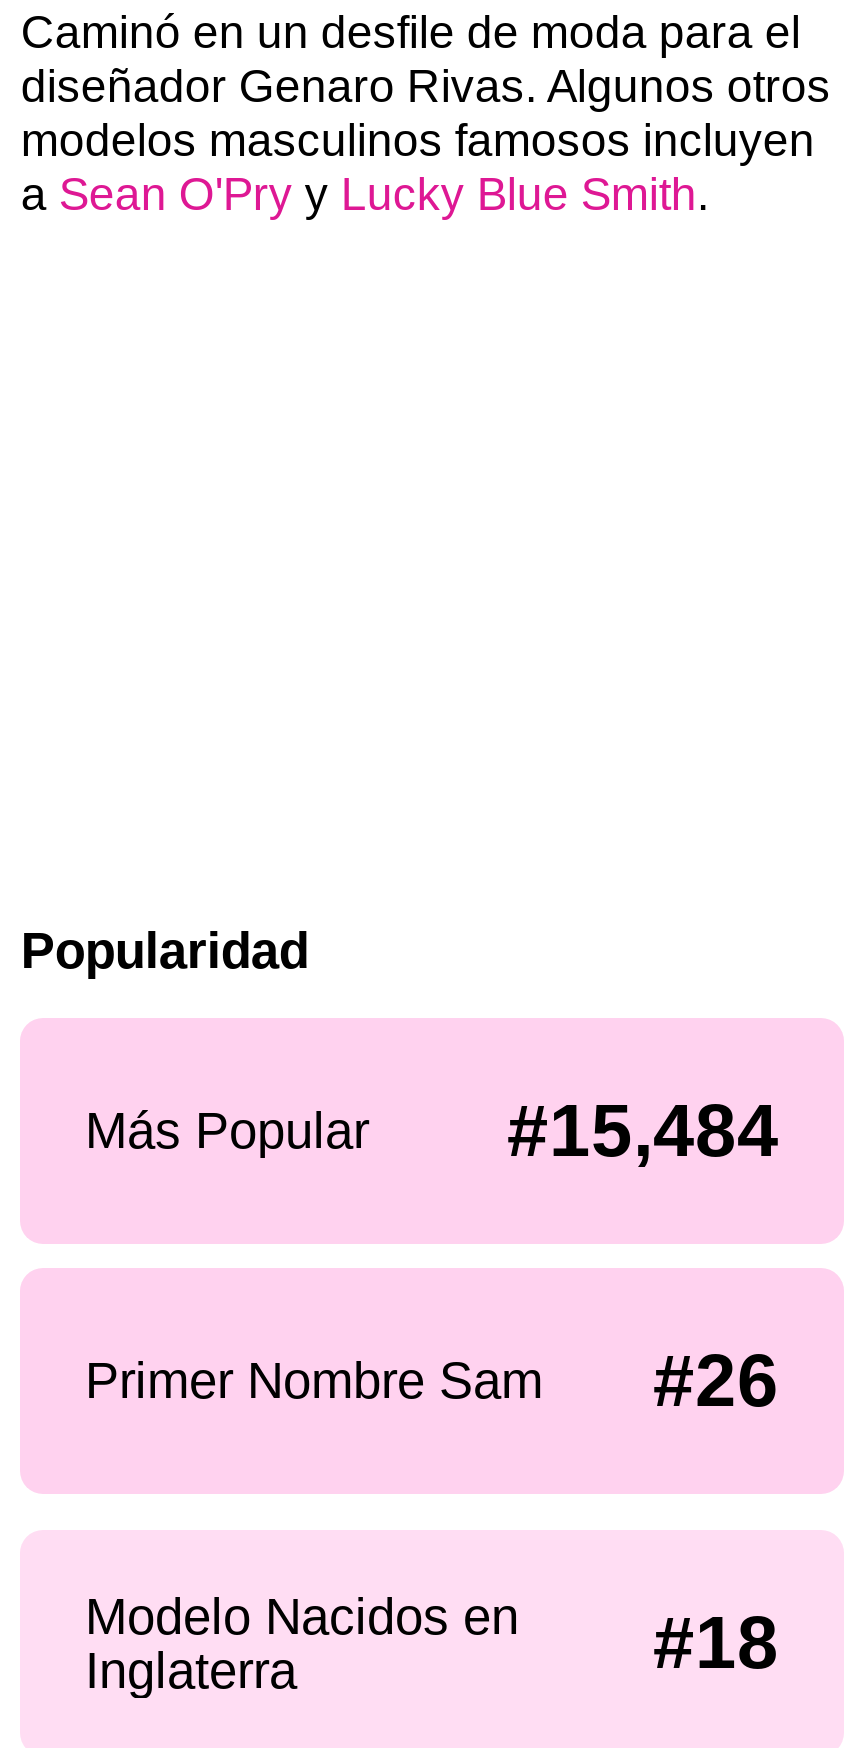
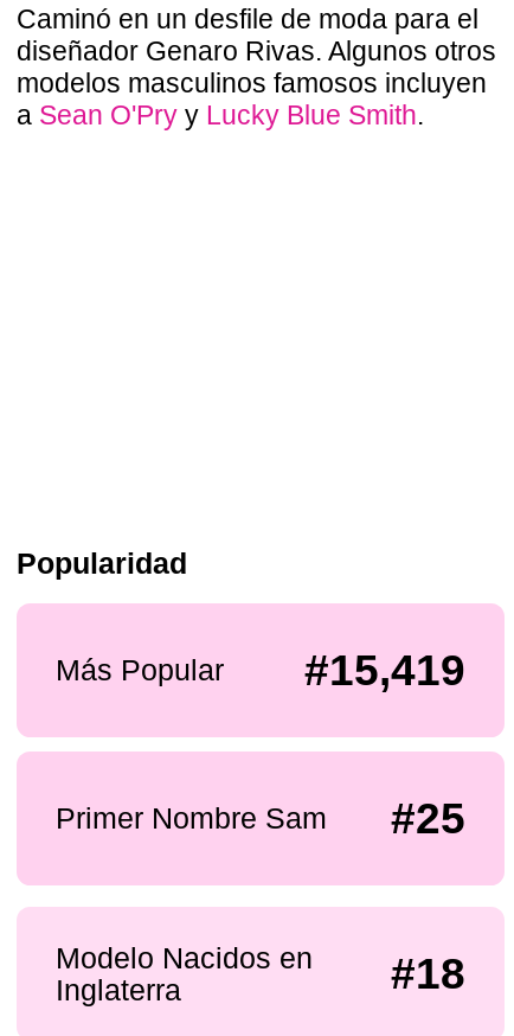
- #15,484
+ #15,419

- Primer Nombre Sam #26
+ Primer Nombre Sam #25
